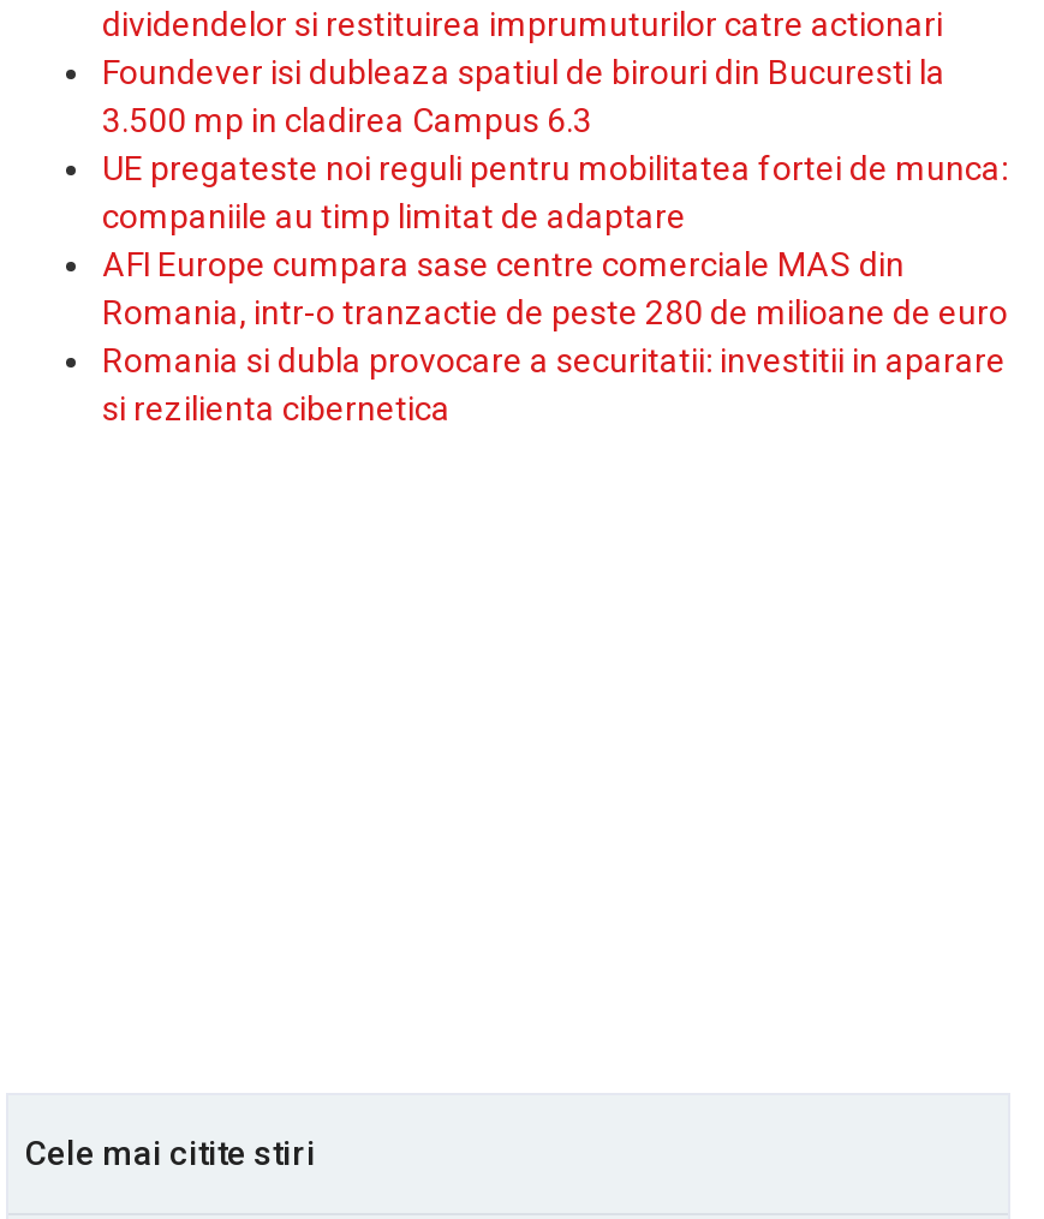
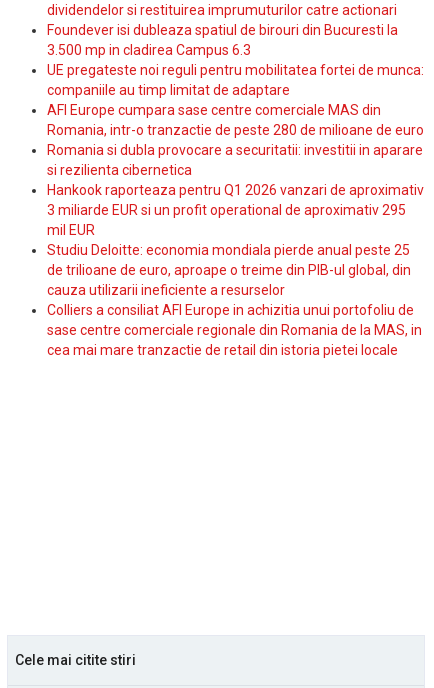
+ Hankook raporteaza pentru Q1 2026 vanzari de aproximativ
+ 3 miliarde EUR si un profit operational de aproximativ 295
+ mil EUR
+ Studiu Deloitte: economia mondiala pierde anual peste 25
+ de trilioane de euro, aproape o treime din PIB-ul global, din
+ cauza utilizarii ineficiente a resurselor
+ Colliers a consiliat AFI Europe in achizitia unui portofoliu de
+ sase centre comerciale regionale din Romania de la MAS, in
+ cea mai mare tranzactie de retail din istoria pietei locale
